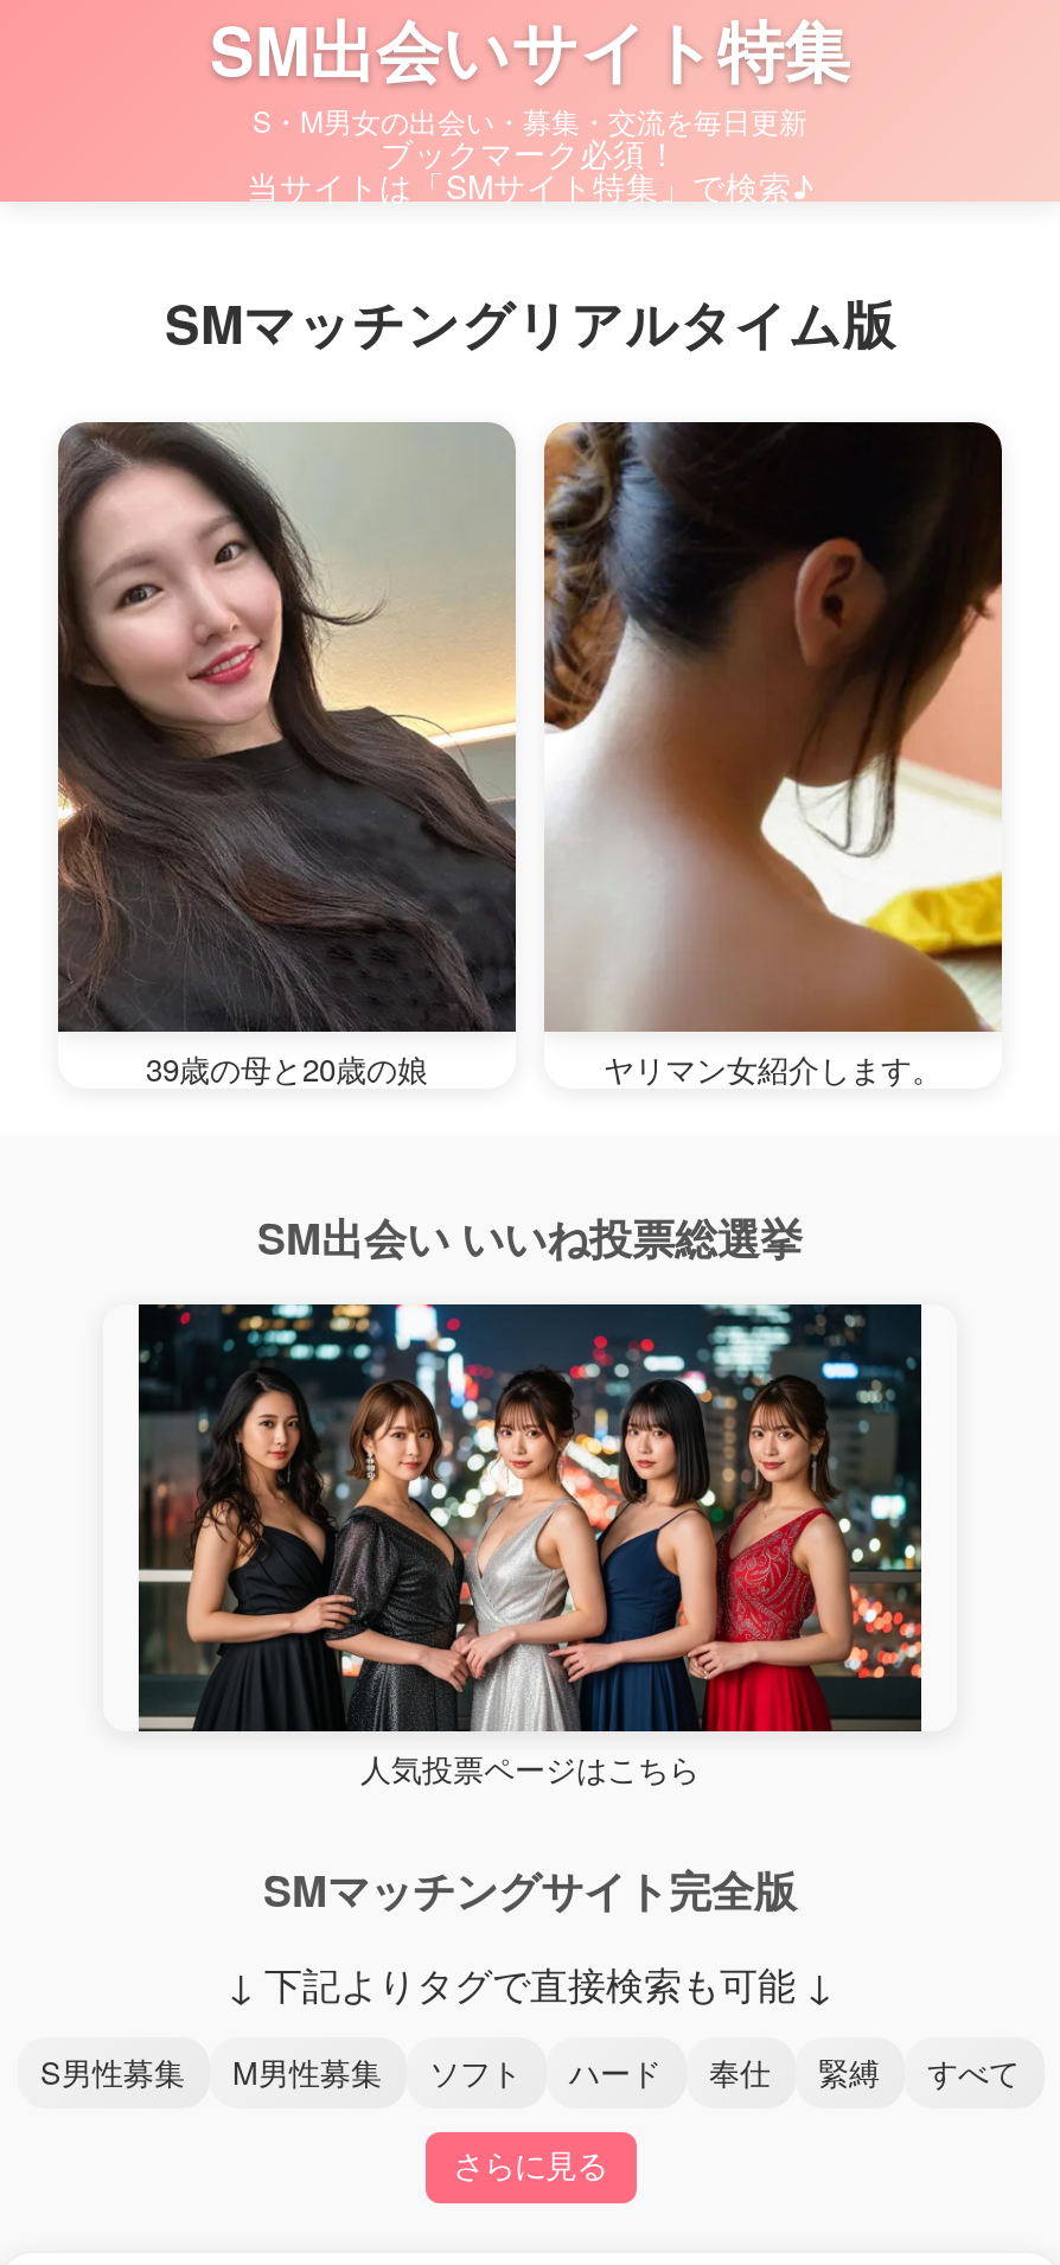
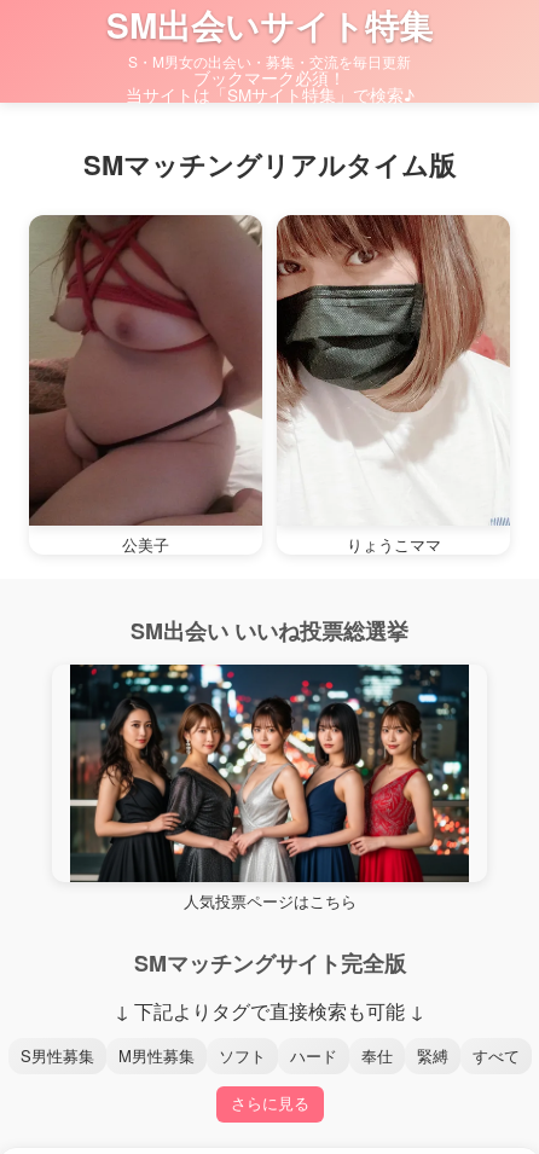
- [image]
- 39歳の母と20歳の娘
- ヤリマン女紹介します。
+ [image]
+ 公美子
+ りょうこママ

- [image]
+ [image]
